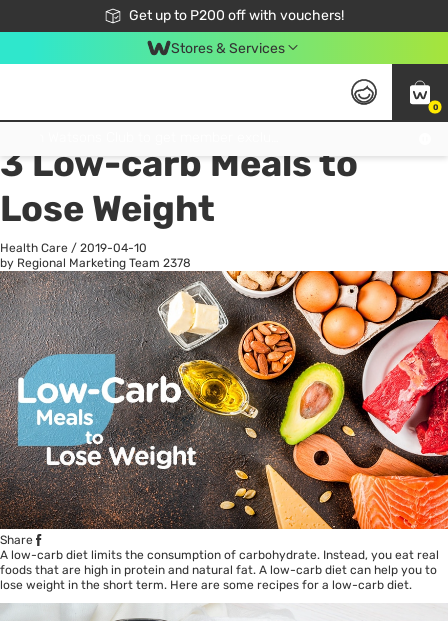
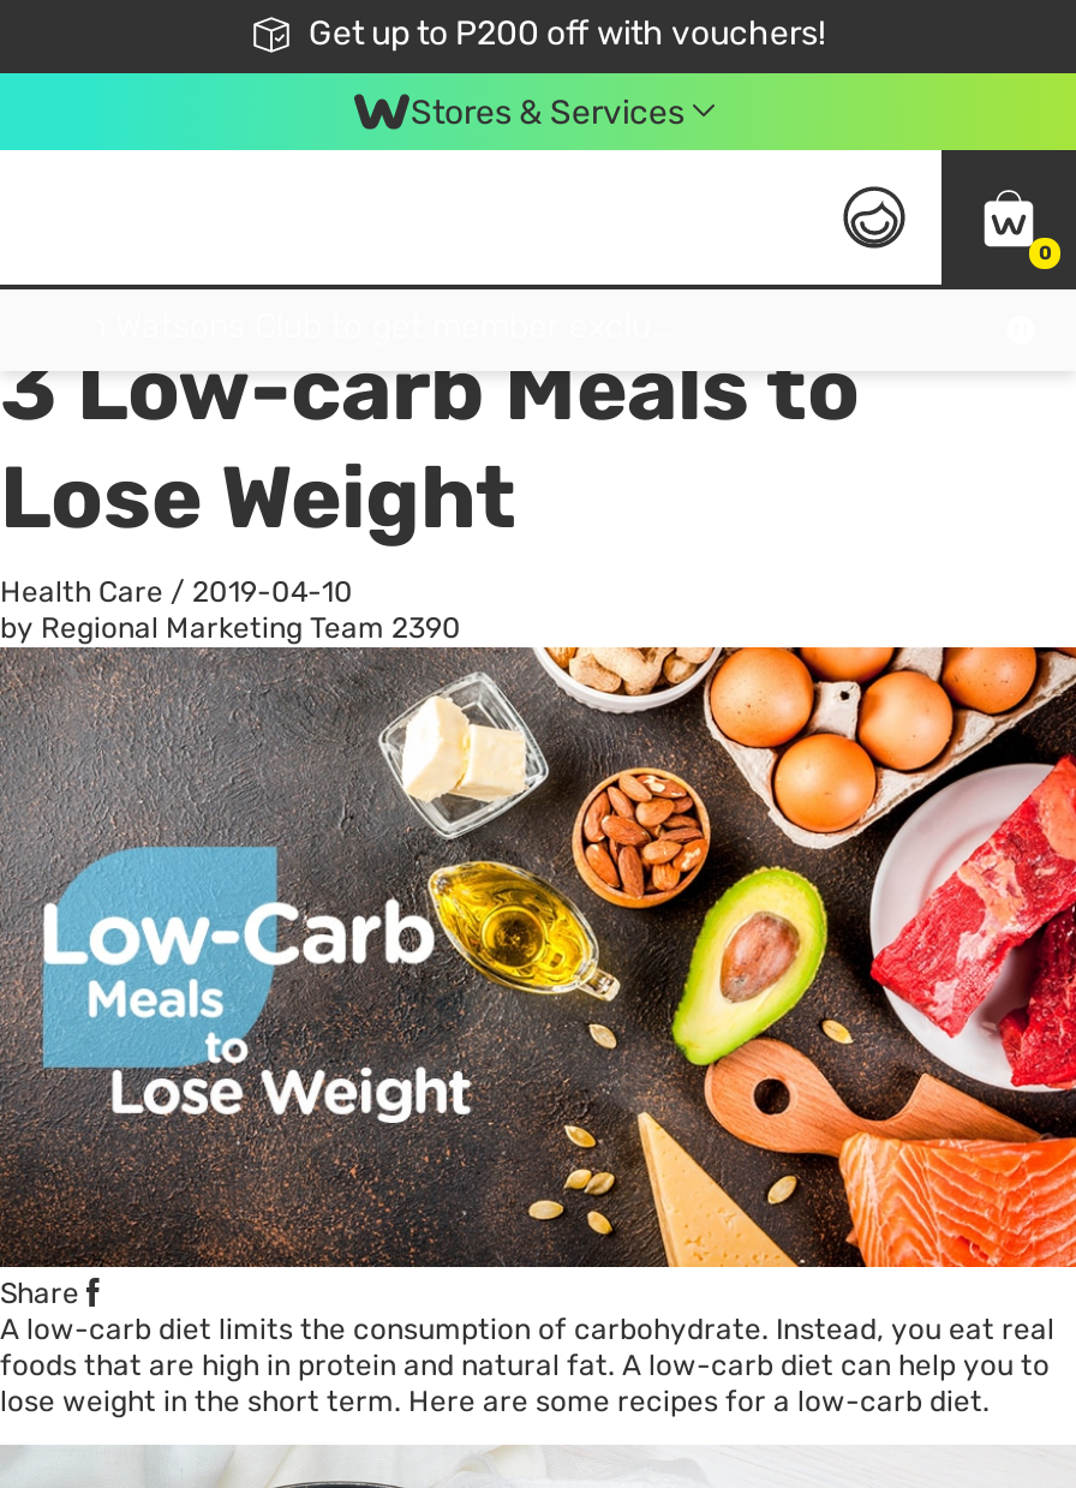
- by Regional Marketing Team 2378
+ by Regional Marketing Team 2390
